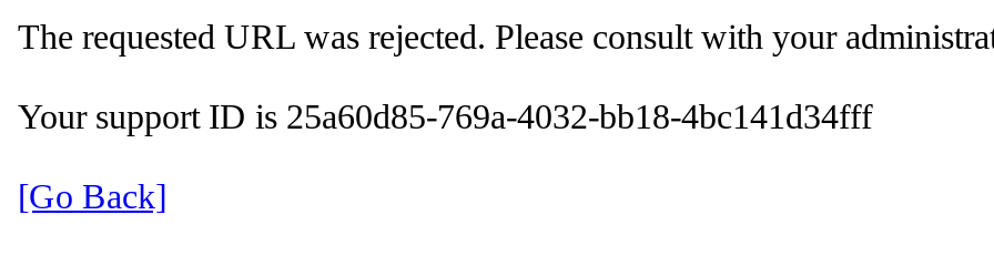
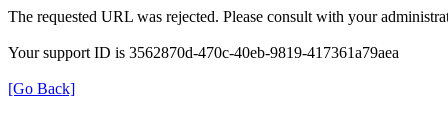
- Your support ID is 25a60d85-769a-4032-bb18-4bc141d34fff
+ Your support ID is 3562870d-470c-40eb-9819-417361a79aea
